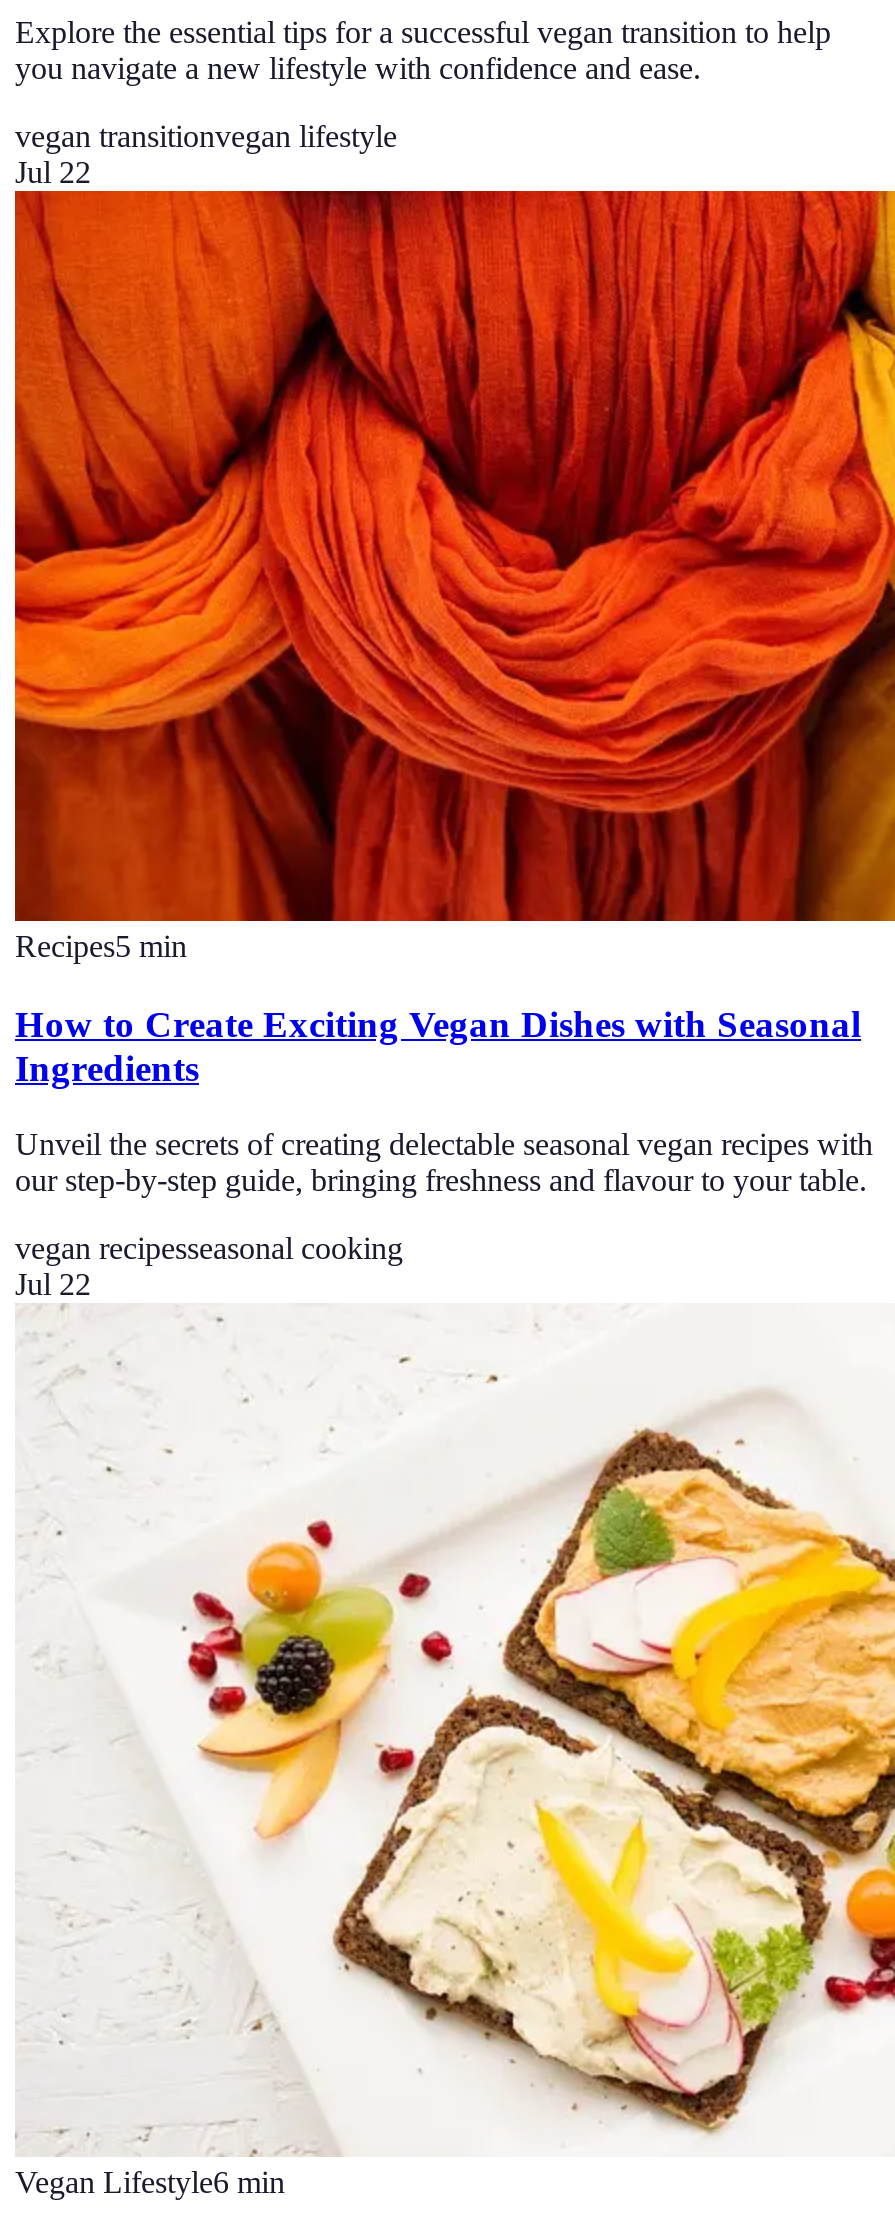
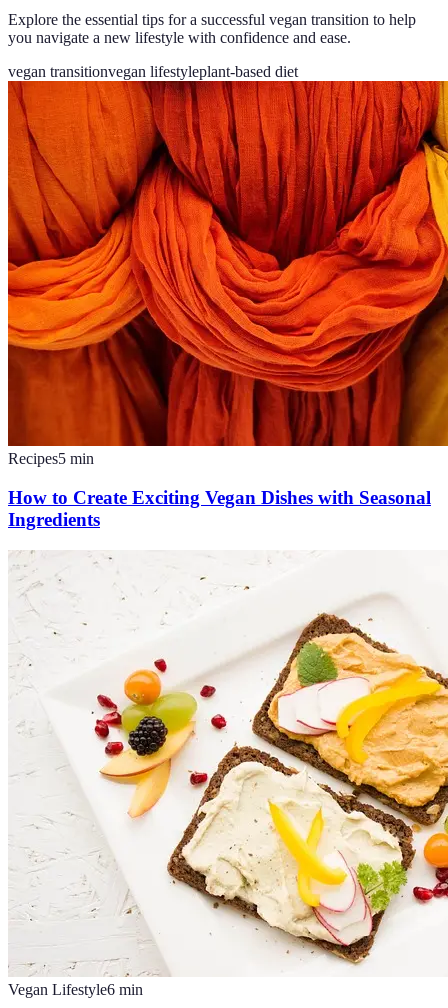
- vegan transitionvegan lifestyle
- Jul 22
+ vegan transitionvegan lifestyleplant-based diet

- Unveil the secrets of creating delectable seasonal vegan recipes with
- our step-by-step guide, bringing freshness and flavour to your table.
- vegan recipesseasonal cooking
- Jul 22
